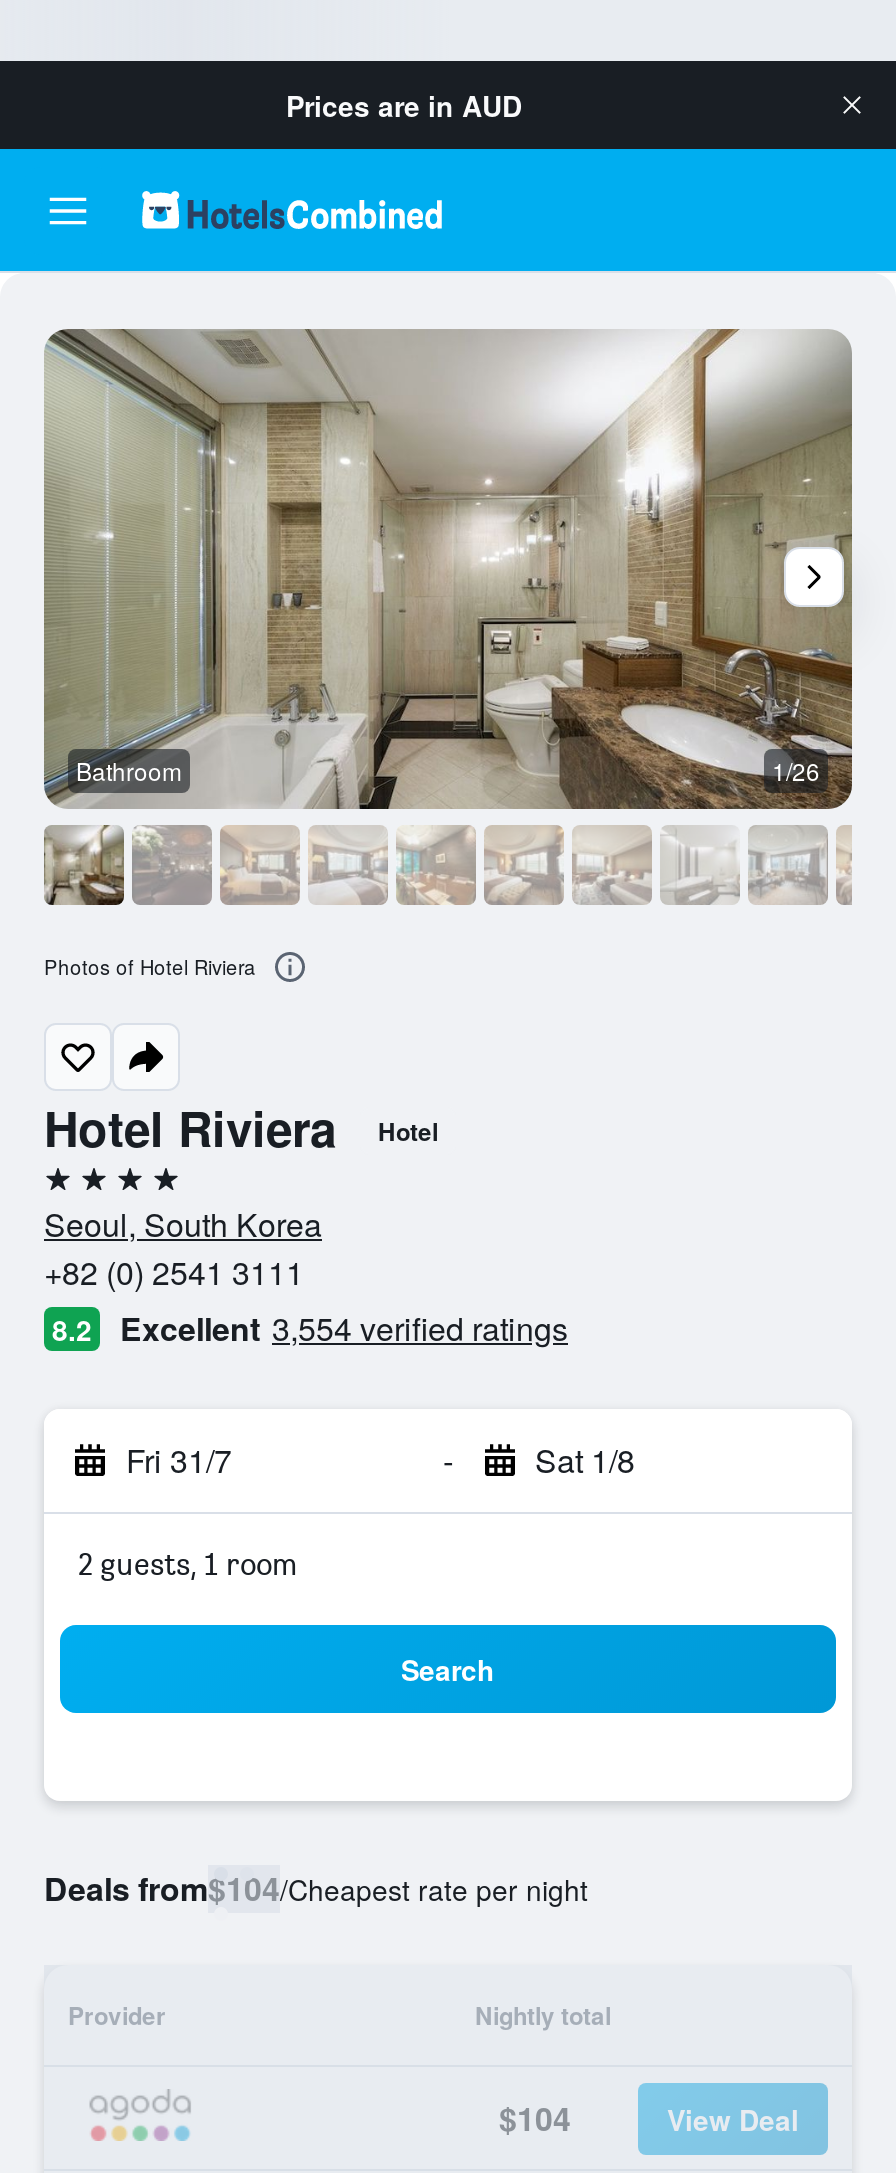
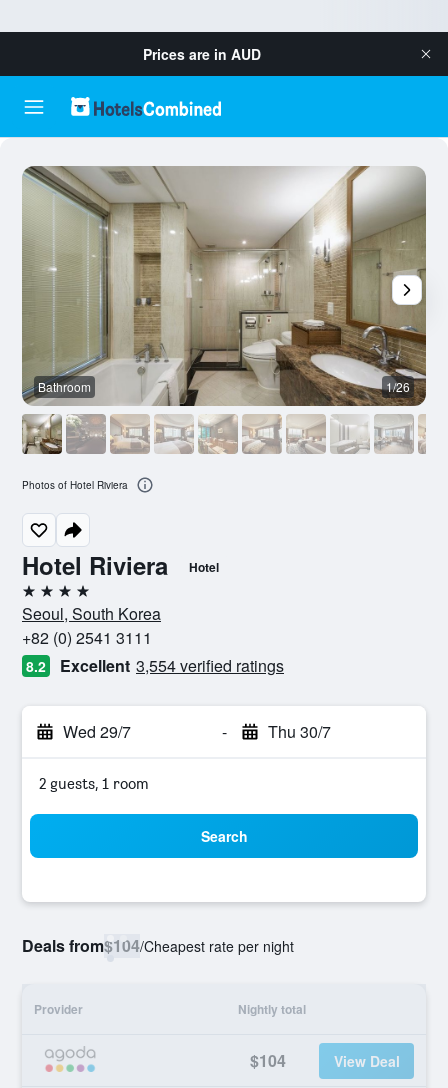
- Fri 31/7
+ Wed 29/7

- Sat 1/8
+ Thu 30/7
